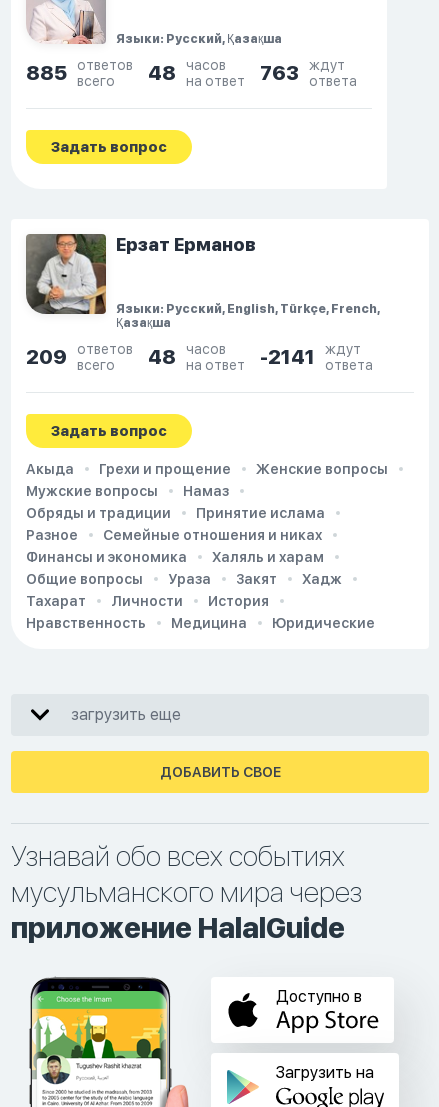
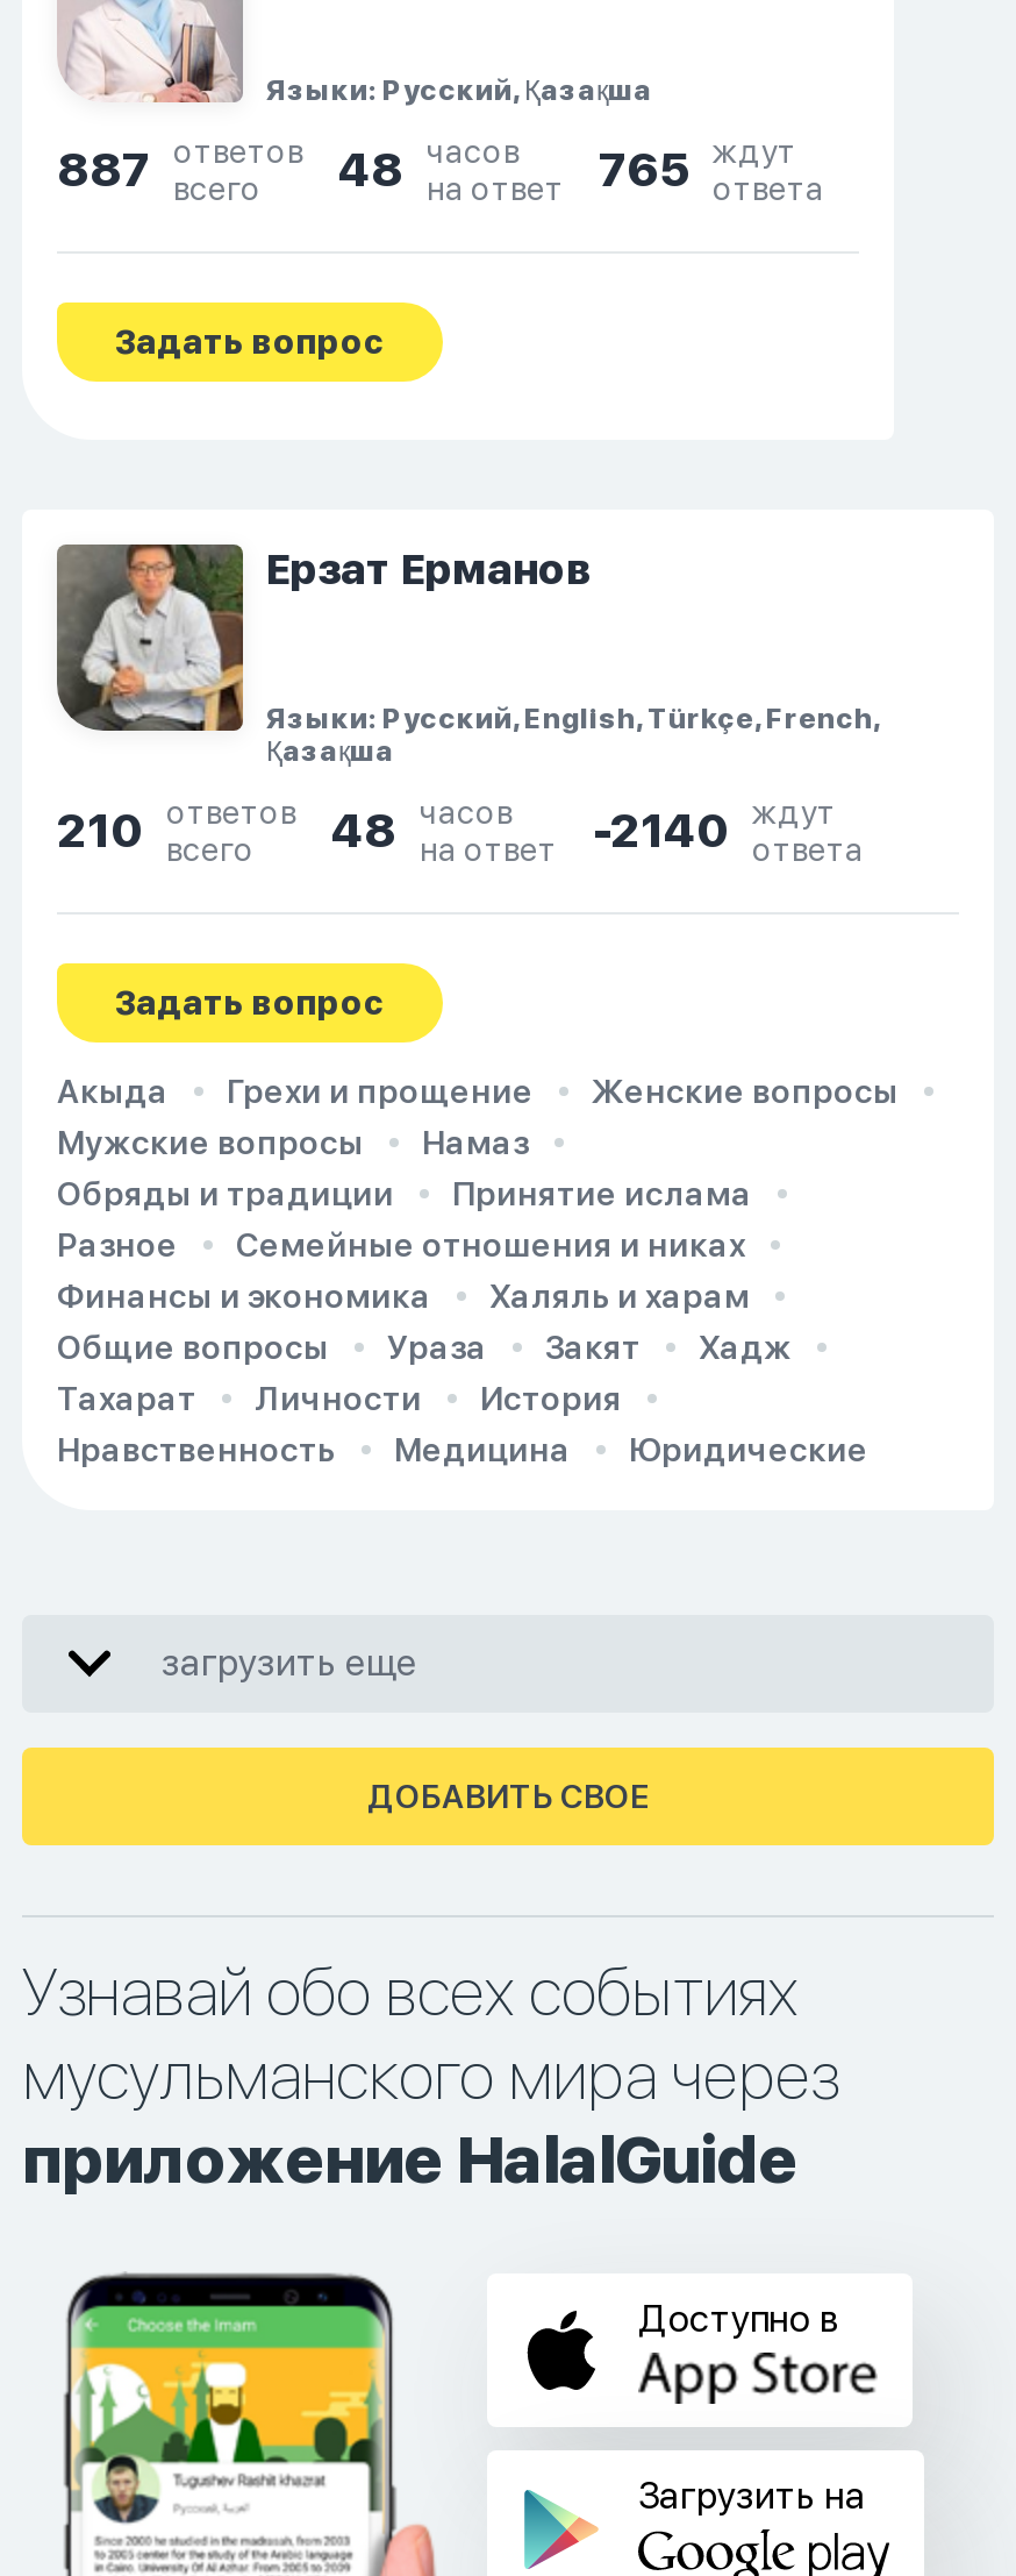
- 885
+ 887

- 763
+ 765

- 209
+ 210

- -2141
+ -2140
